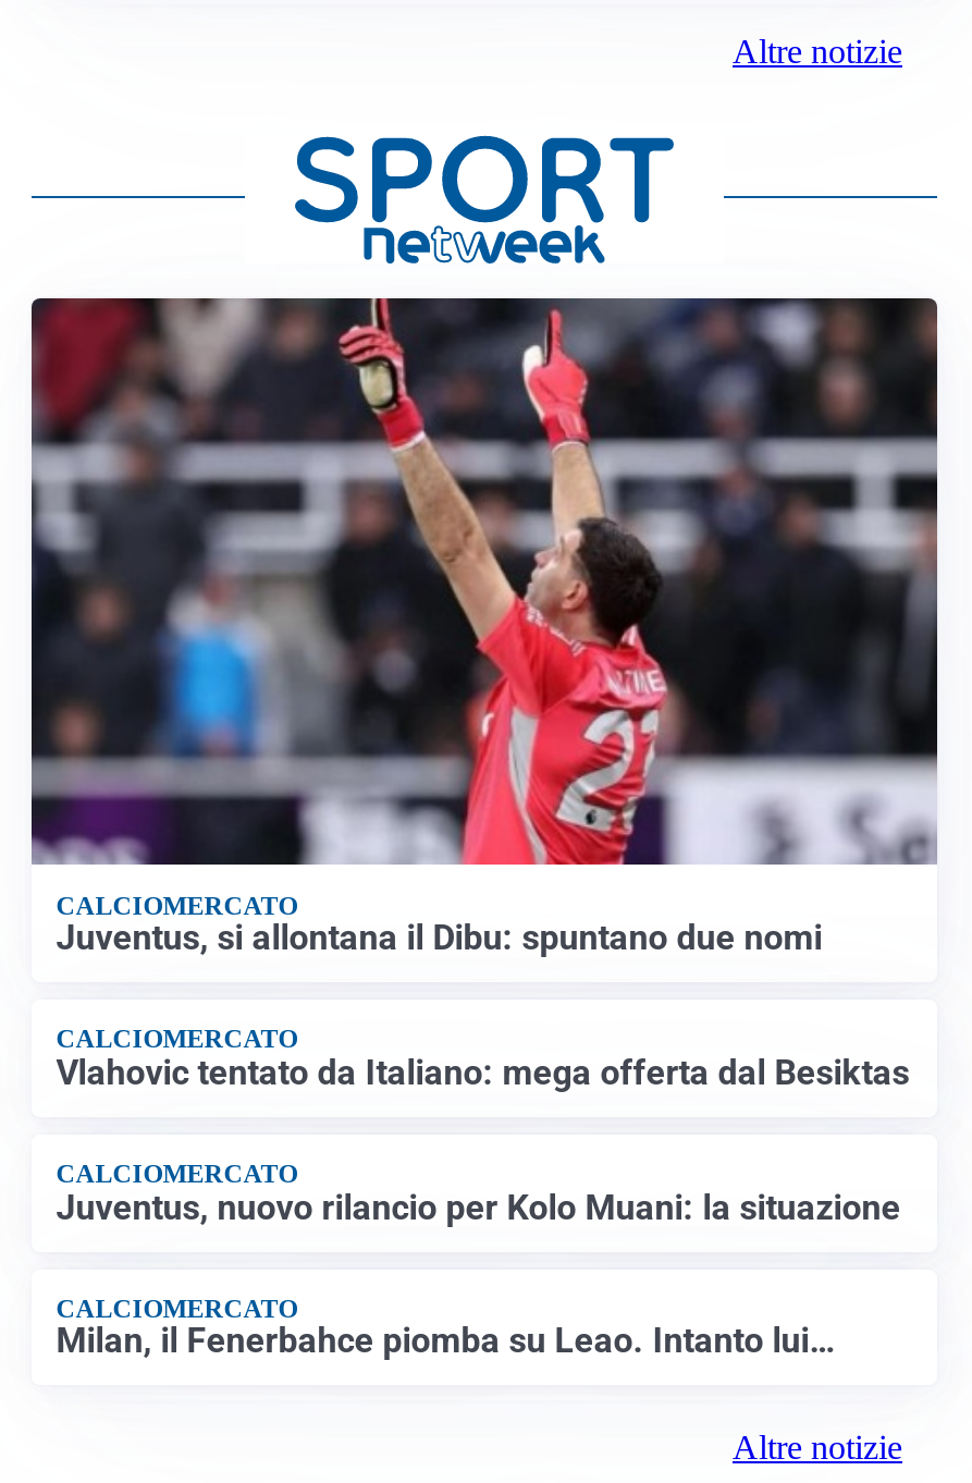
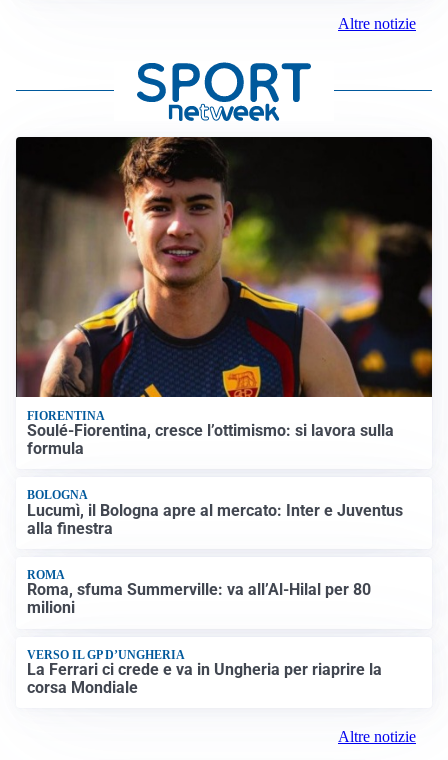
- [image]
- CALCIOMERCATO
- Juventus, si allontana il Dibu: spuntano due nomi
+ [image]
+ FIORENTINA
+ Soulé-Fiorentina, cresce l’ottimismo: si lavora sulla
+ formula

- CALCIOMERCATO
- Vlahovic tentato da Italiano: mega offerta dal Besiktas
+ BOLOGNA
+ Lucumì, il Bologna apre al mercato: Inter e Juventus
+ alla finestra

- CALCIOMERCATO
- Juventus, nuovo rilancio per Kolo Muani: la situazione
+ ROMA
+ Roma, sfuma Summerville: va all’Al-Hilal per 80
+ milioni

- CALCIOMERCATO
- Milan, il Fenerbahce piomba su Leao. Intanto lui…
+ VERSO IL GP D’UNGHERIA
+ La Ferrari ci crede e va in Ungheria per riaprire la
+ corsa Mondiale
